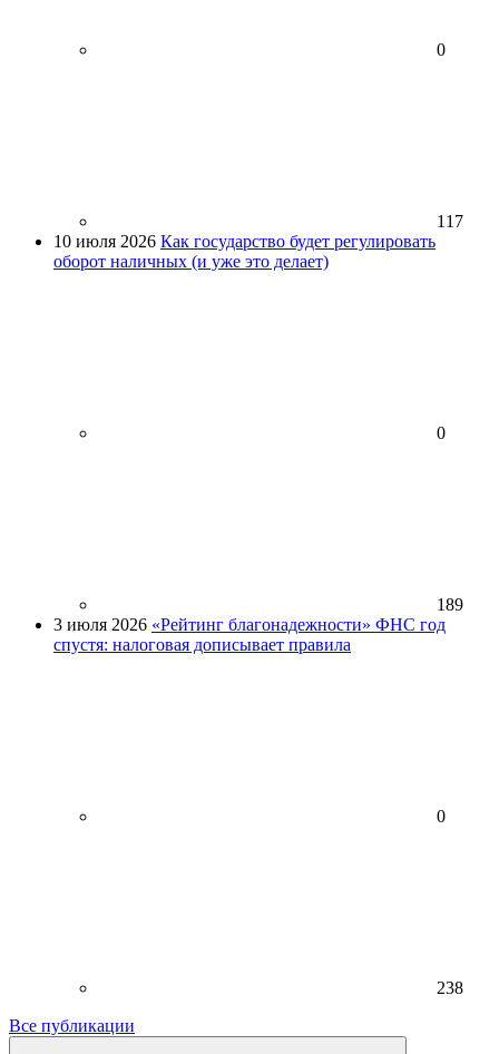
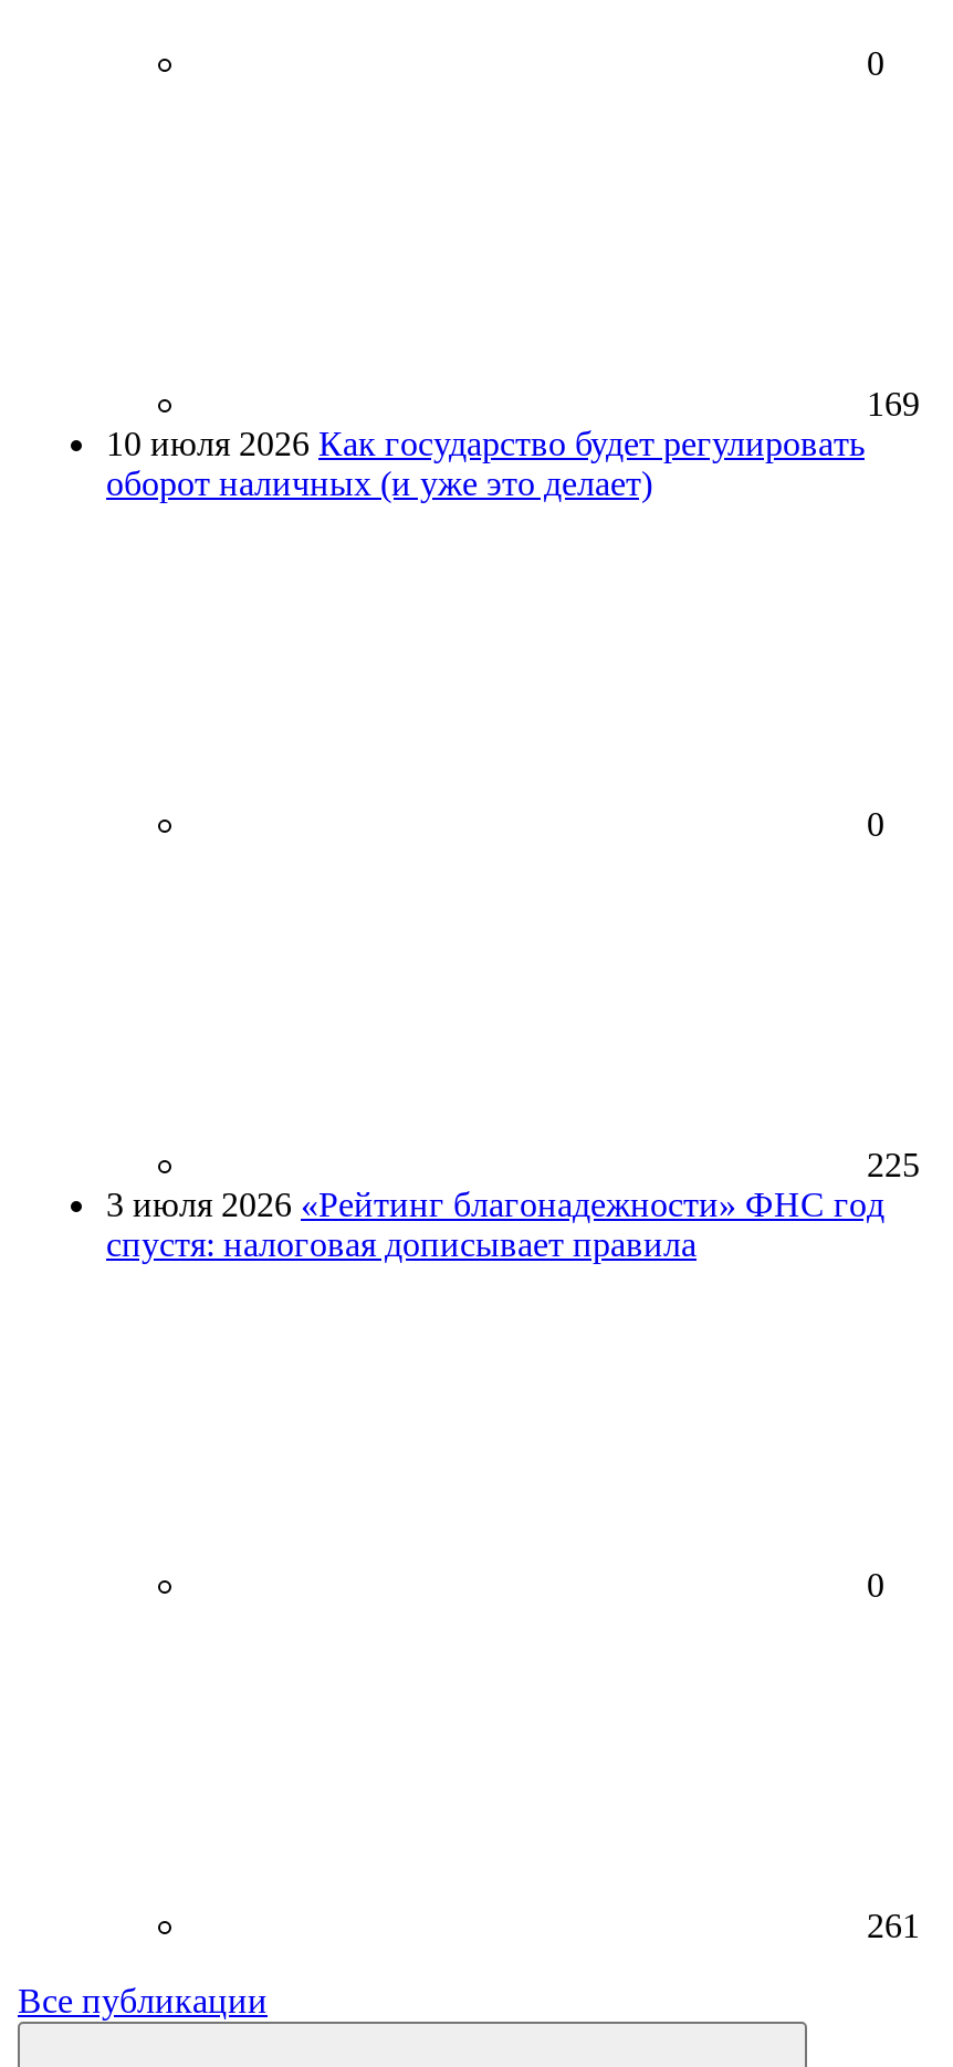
- 117
+ 169

- 189
+ 225

- 238
+ 261
